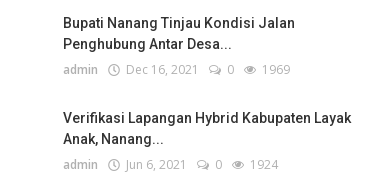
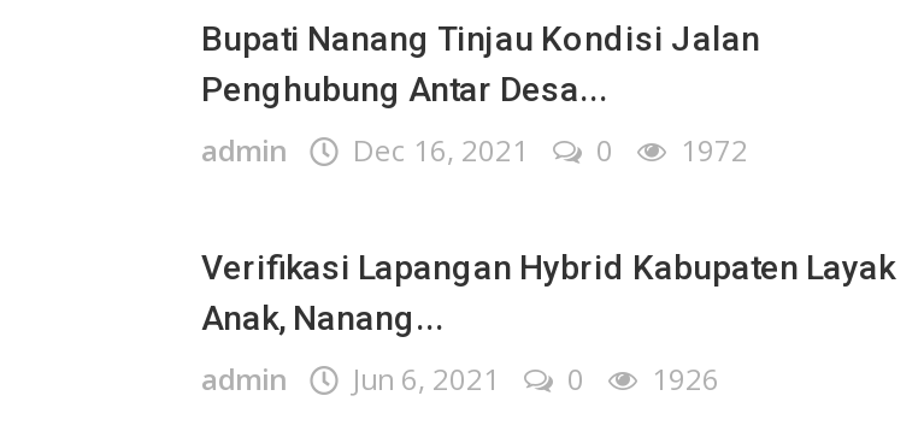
- admin Dec 16, 2021 0 1969
+ admin Dec 16, 2021 0 1972

- admin Jun 6, 2021 0 1924
+ admin Jun 6, 2021 0 1926
